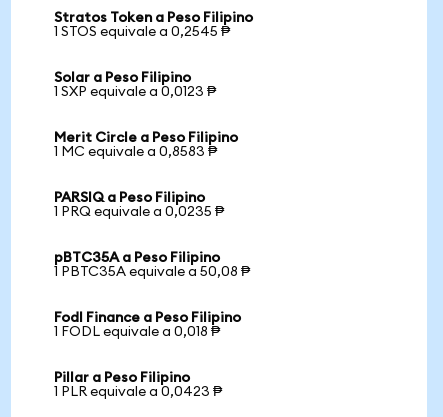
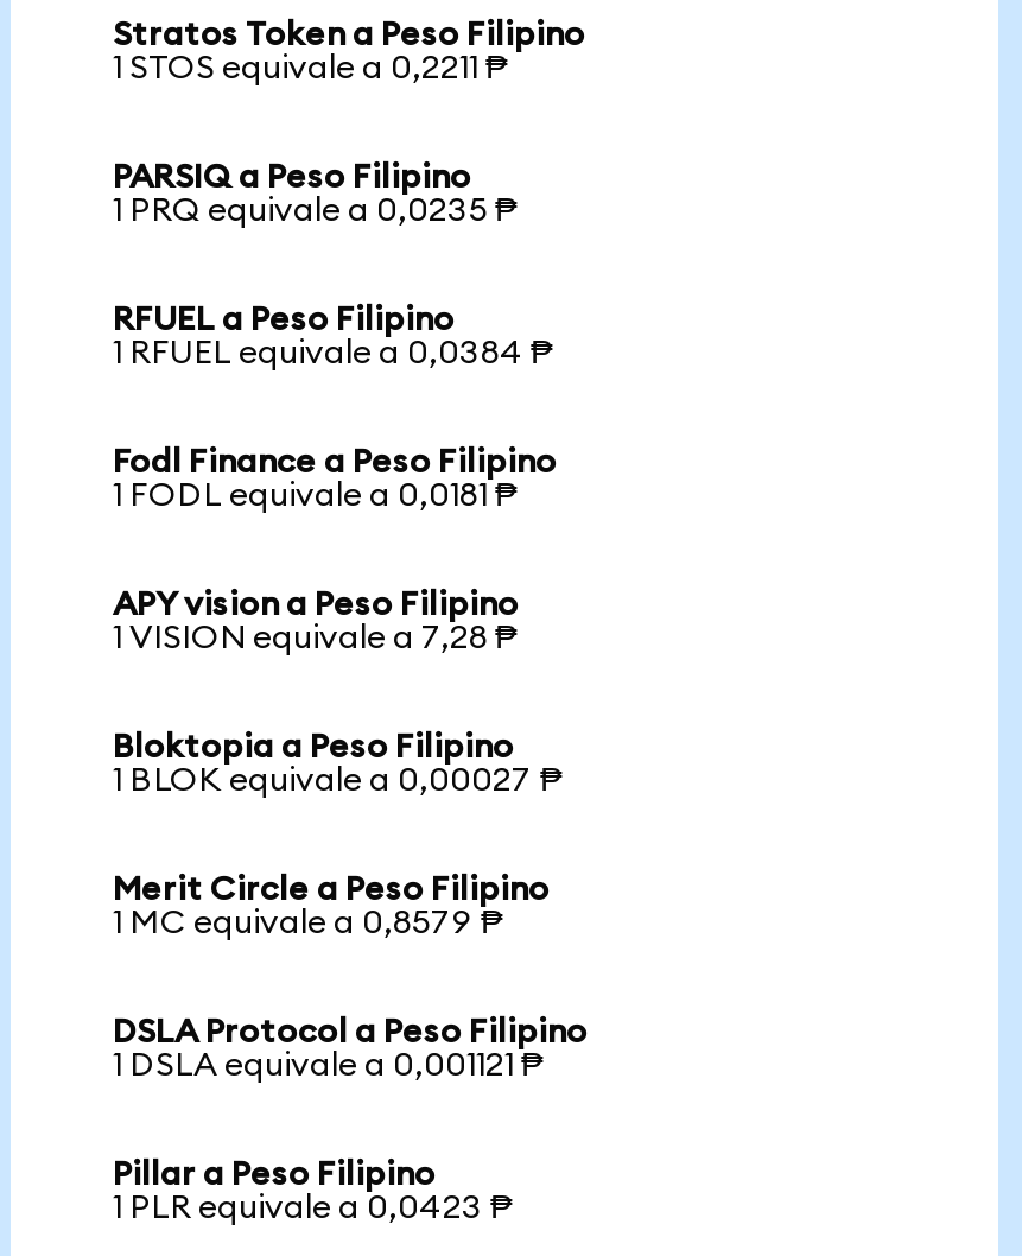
- 1 STOS equivale a 0,2545 ₱
- Solar a Peso Filipino
- 1 SXP equivale a 0,0123 ₱
- 1 MC equivale a 0,8583 ₱
+ 1 STOS equivale a 0,2211 ₱

moved down: Merit Circle a Peso Filipino

moved up: PARSIQ a Peso Filipino | 1 PRQ equivale a 0,0235 ₱

- pBTC35A a Peso Filipino
+ RFUEL a Peso Filipino

- 1 PBTC35A equivale a 50,08 ₱
+ 1 RFUEL equivale a 0,0384 ₱

moved up: Fodl Finance a Peso Filipino

- 1 FODL equivale a 0,018 ₱
+ 1 FODL equivale a 0,0181 ₱
+ APY vision a Peso Filipino
+ 1 VISION equivale a 7,28 ₱
+ Bloktopia a Peso Filipino
+ 1 BLOK equivale a 0,00027 ₱
+ 1 MC equivale a 0,8579 ₱
+ DSLA Protocol a Peso Filipino
+ 1 DSLA equivale a 0,001121 ₱
